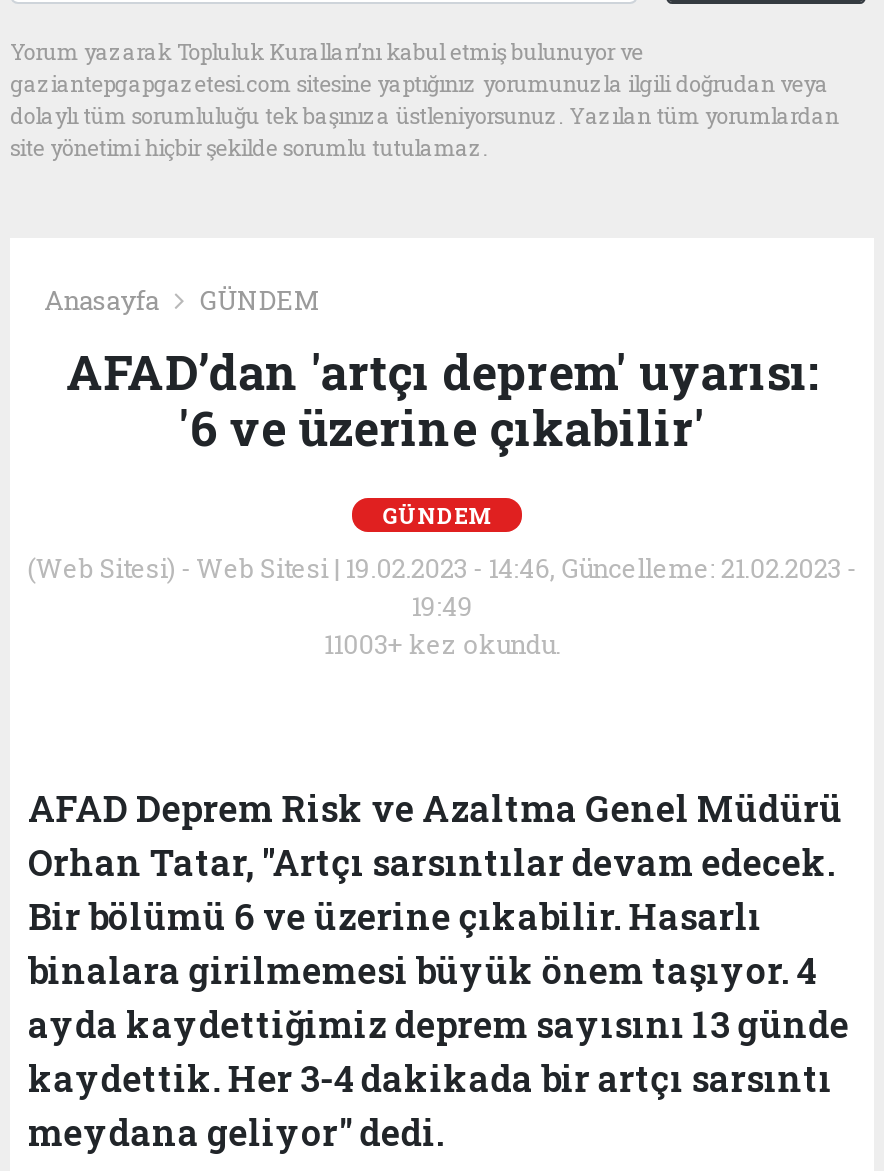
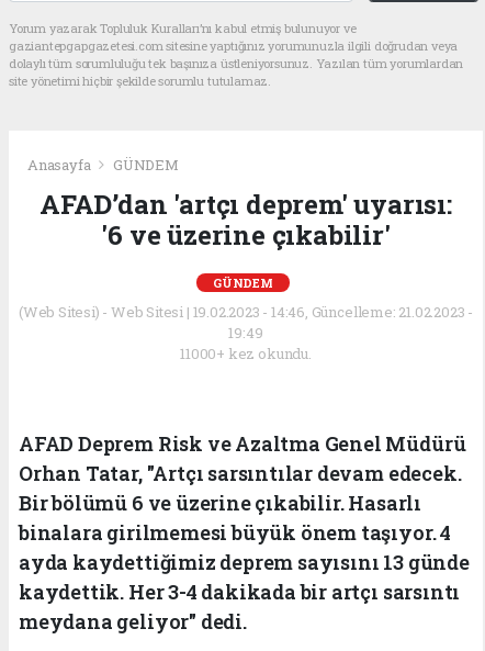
- 11003+ kez okundu.
+ 11000+ kez okundu.
